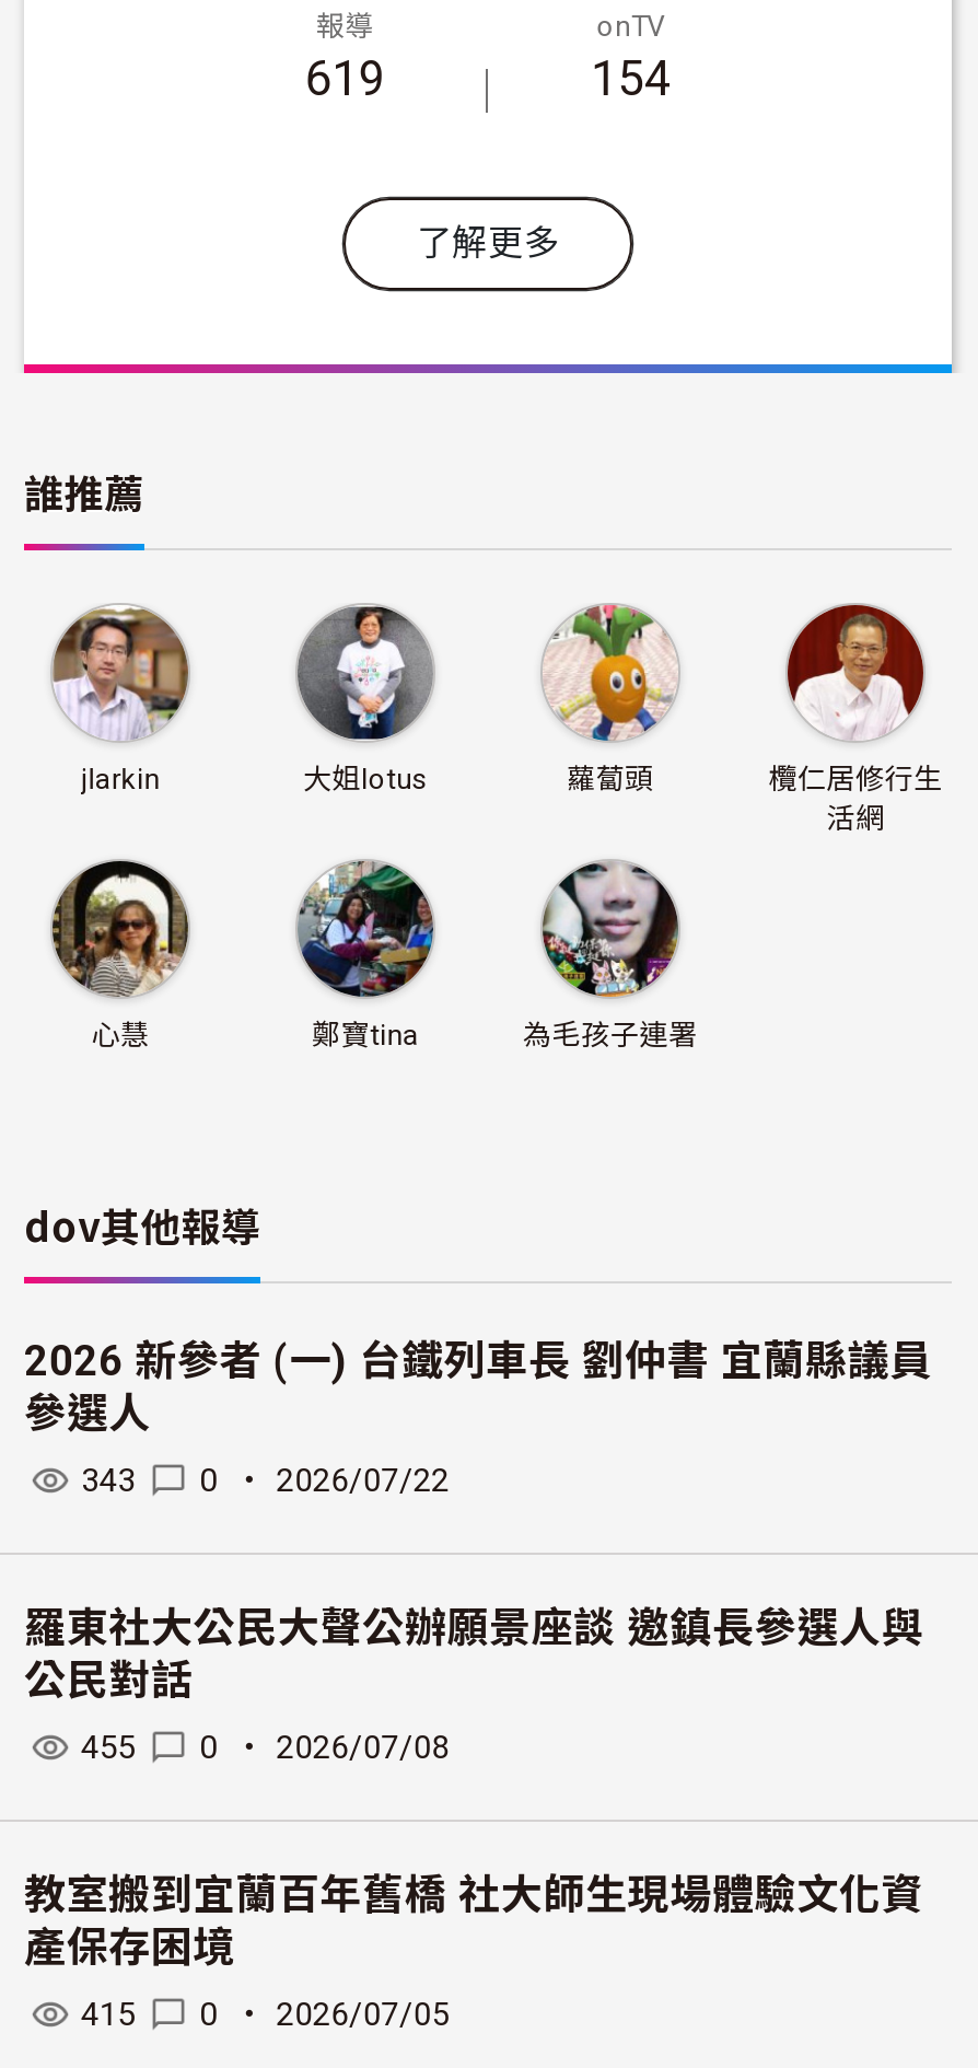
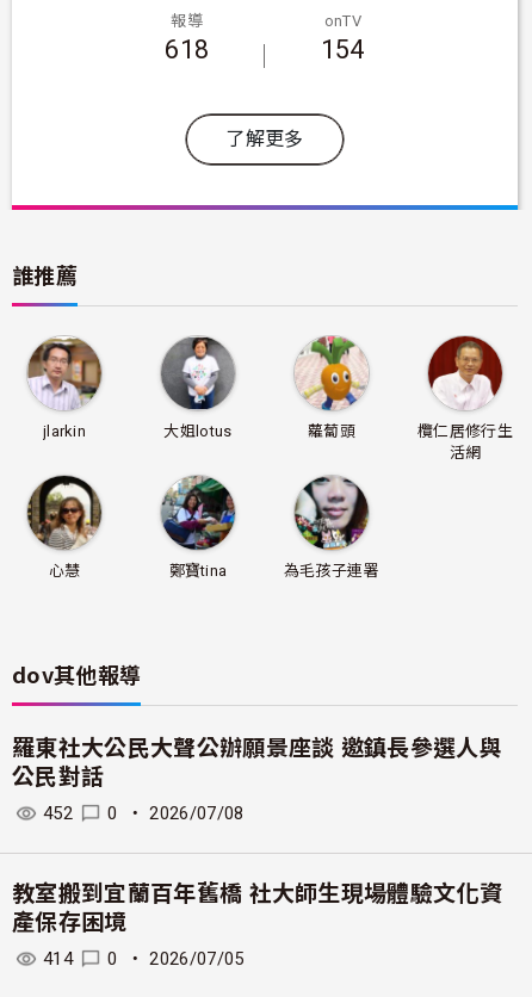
- 619
+ 618

- 2026 新參者 (一) 台鐵列車長 劉仲書 宜蘭縣議員
- 參選人
- 343
- 0 ・2026/07/22

- 455 0 ・2026/07/08
+ 452 0 ・2026/07/08

- 415 0 ・2026/07/05
+ 414 0 ・2026/07/05
